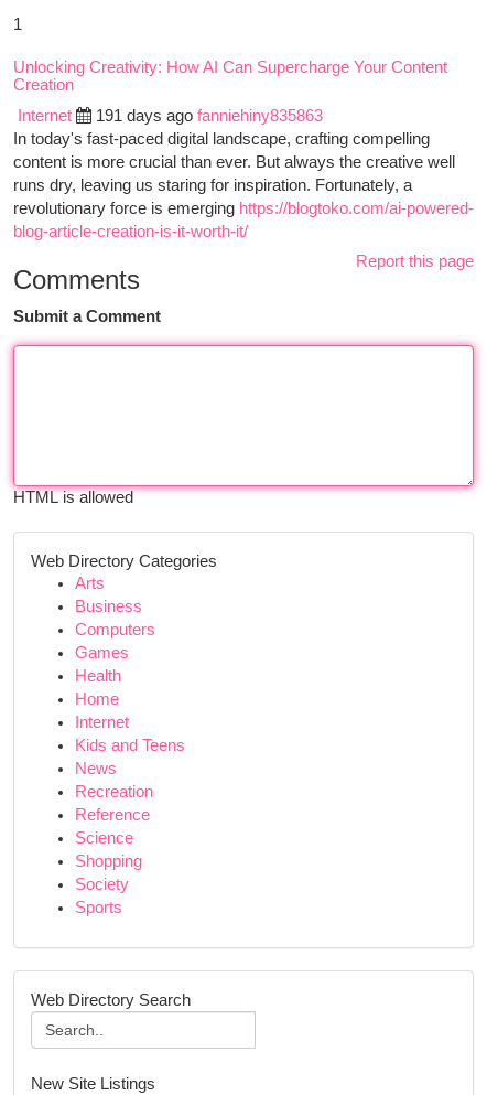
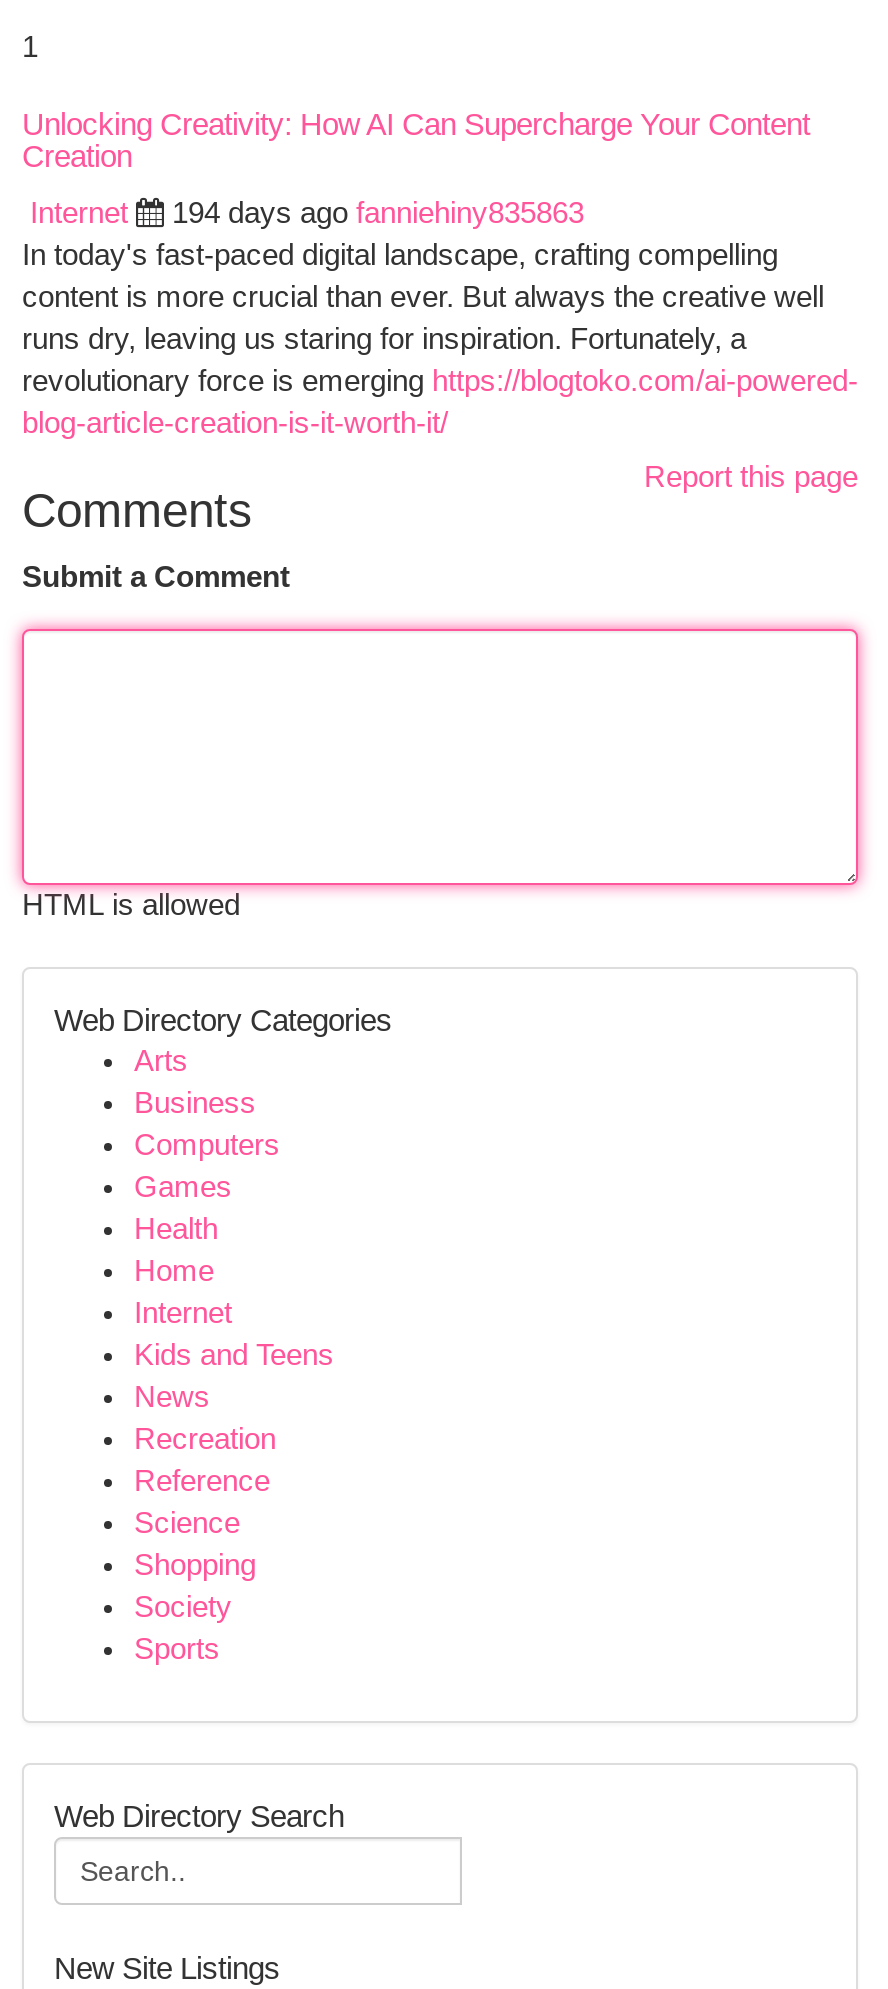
- 191 days ago fanniehiny835863
+ 194 days ago fanniehiny835863
